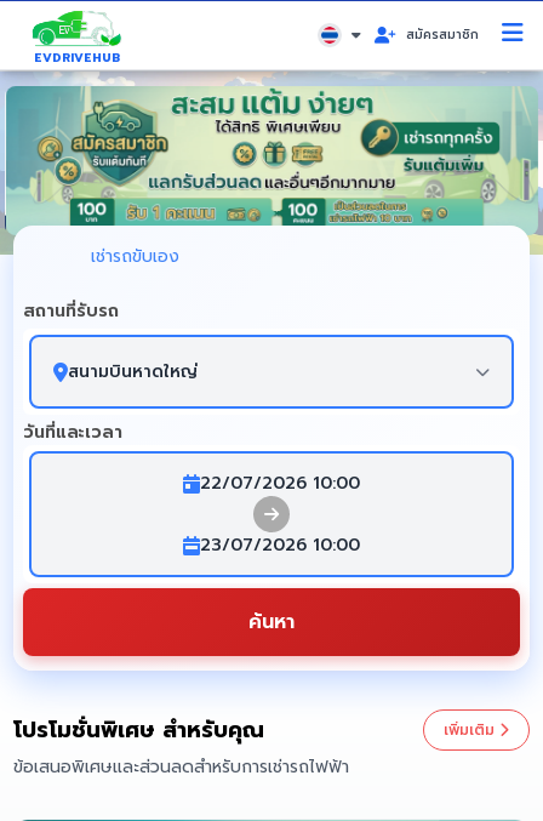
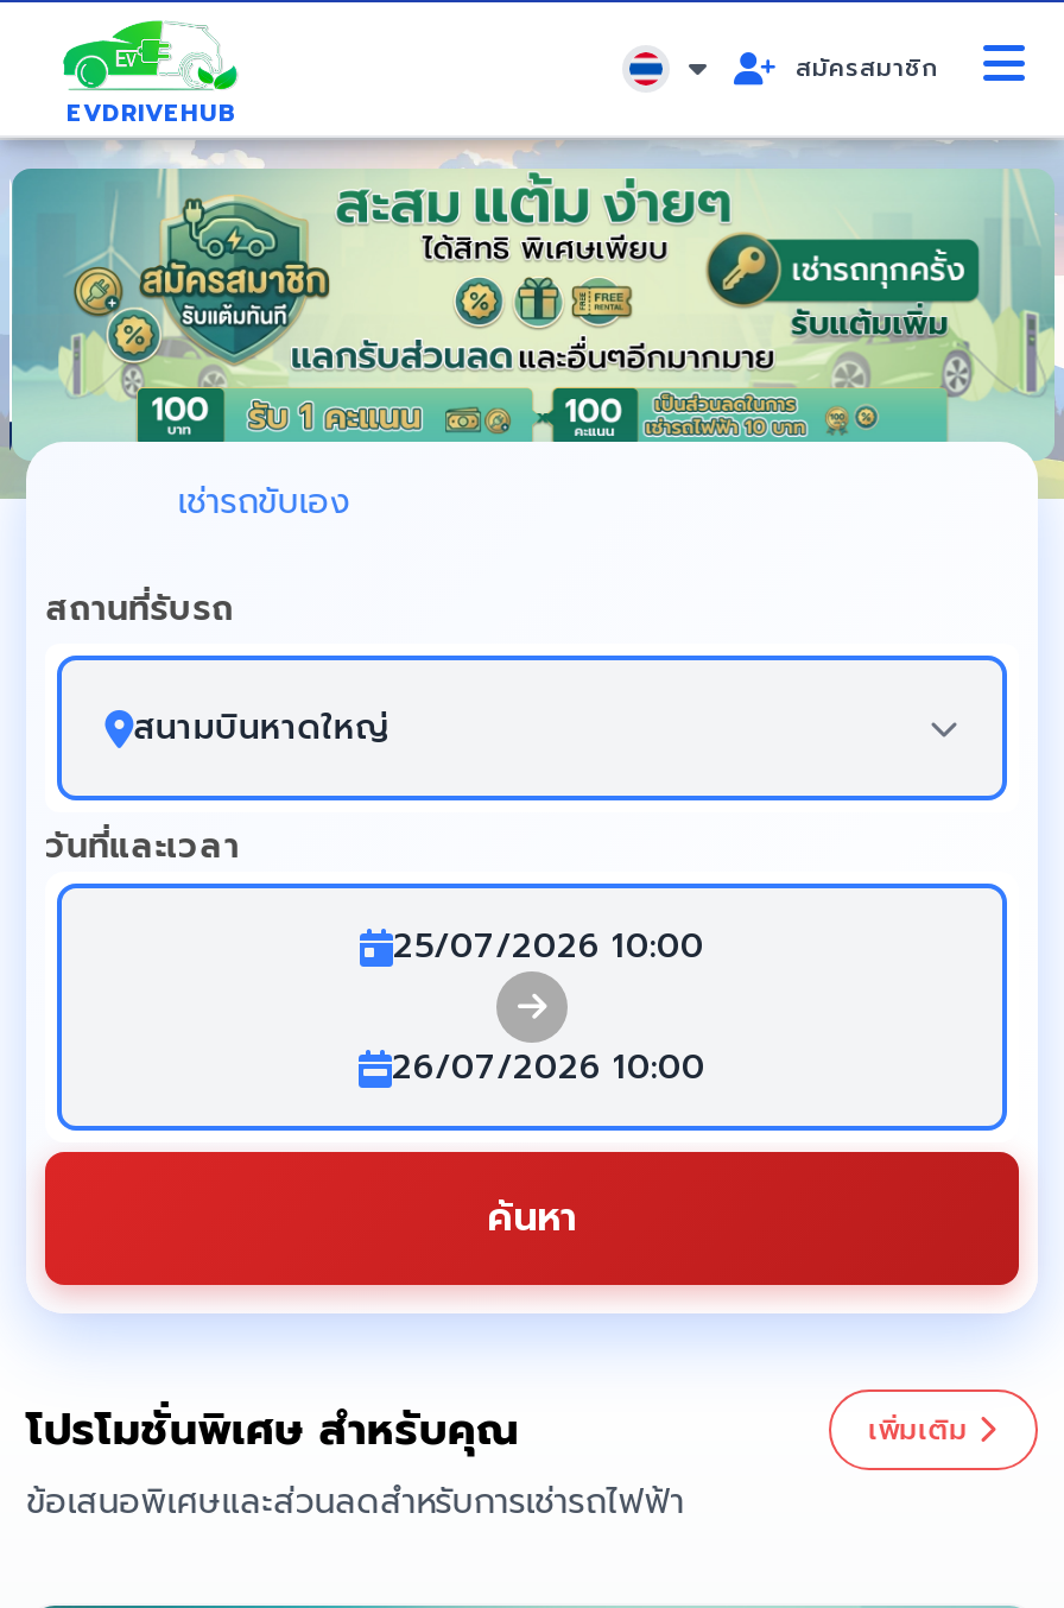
- 22/07/2026 10:00
+ 25/07/2026 10:00

- 23/07/2026 10:00
+ 26/07/2026 10:00
